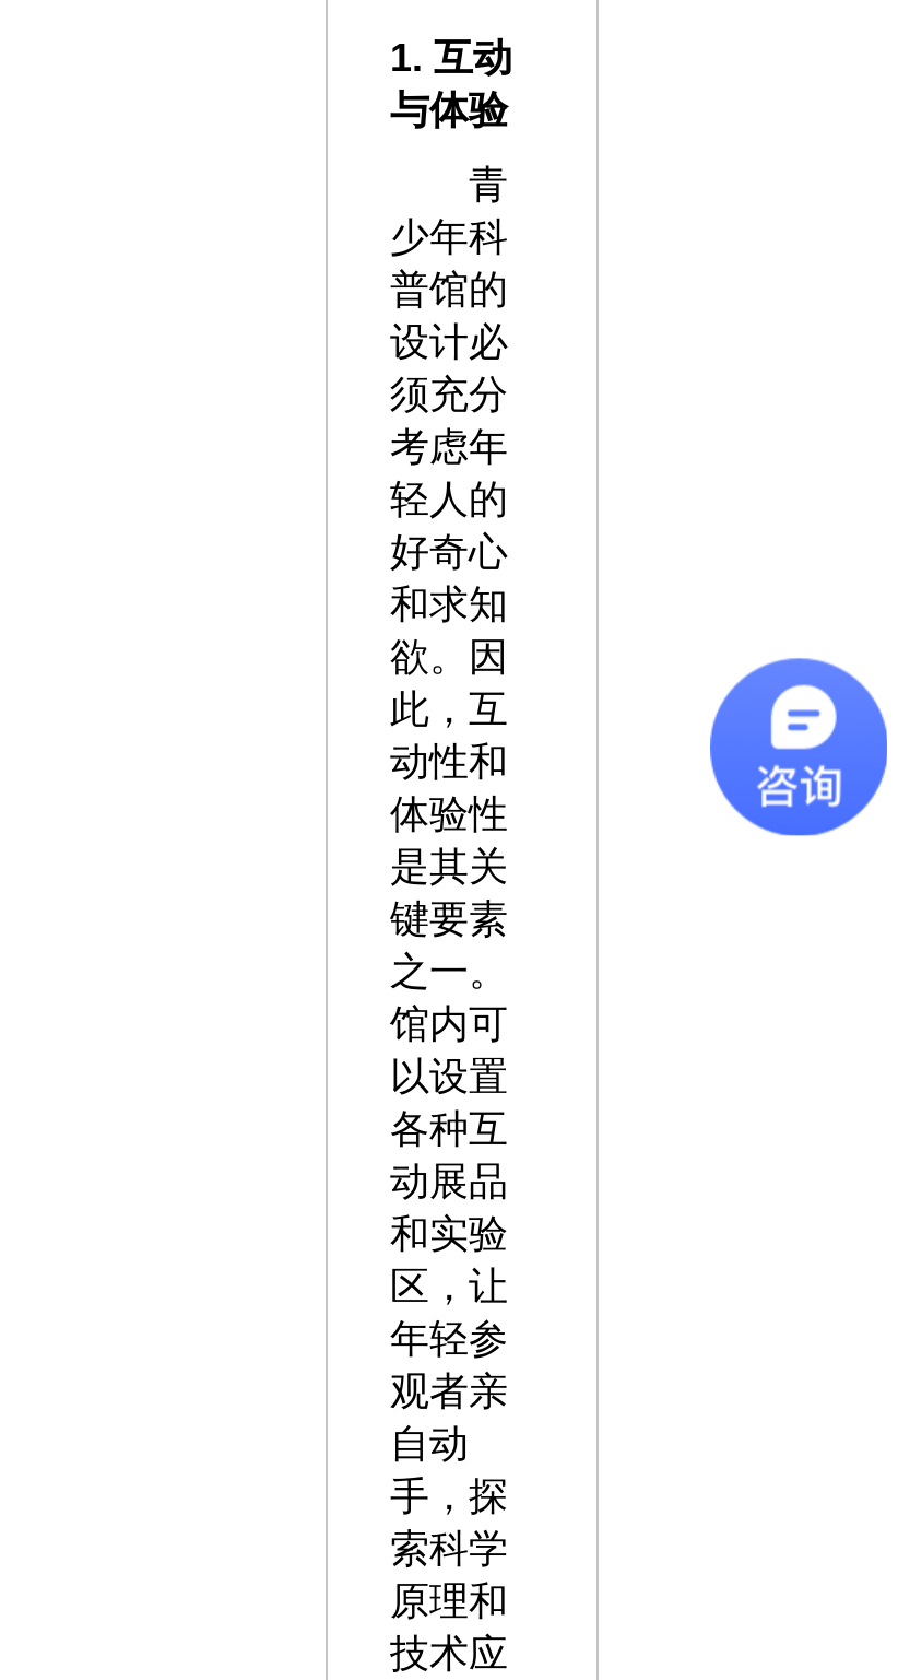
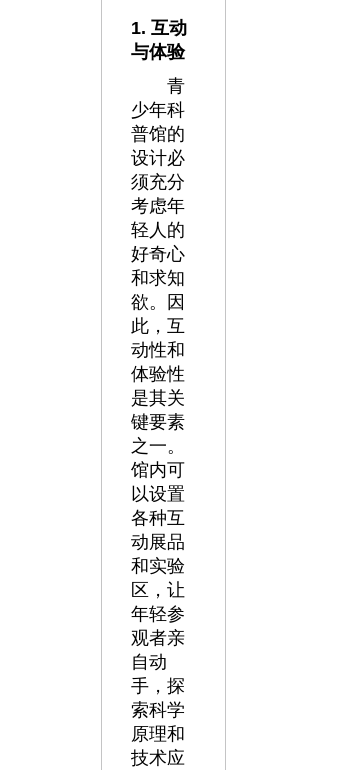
- [image]
